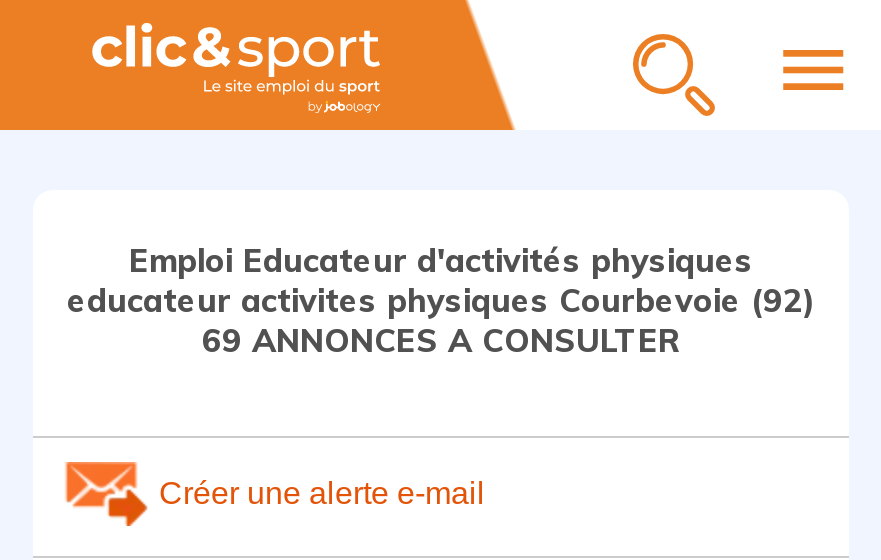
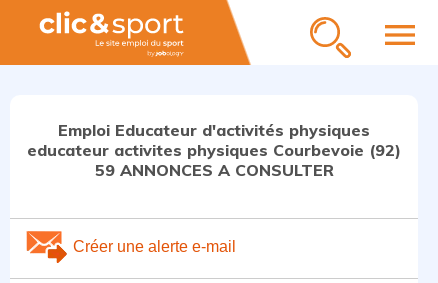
- 69 ANNONCES A CONSULTER
+ 59 ANNONCES A CONSULTER
